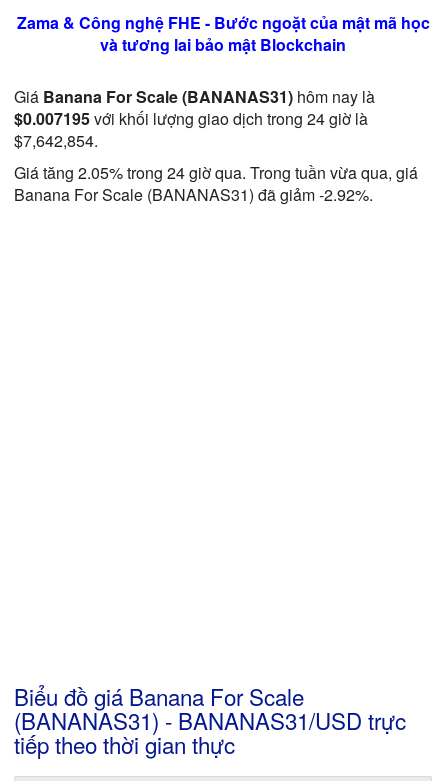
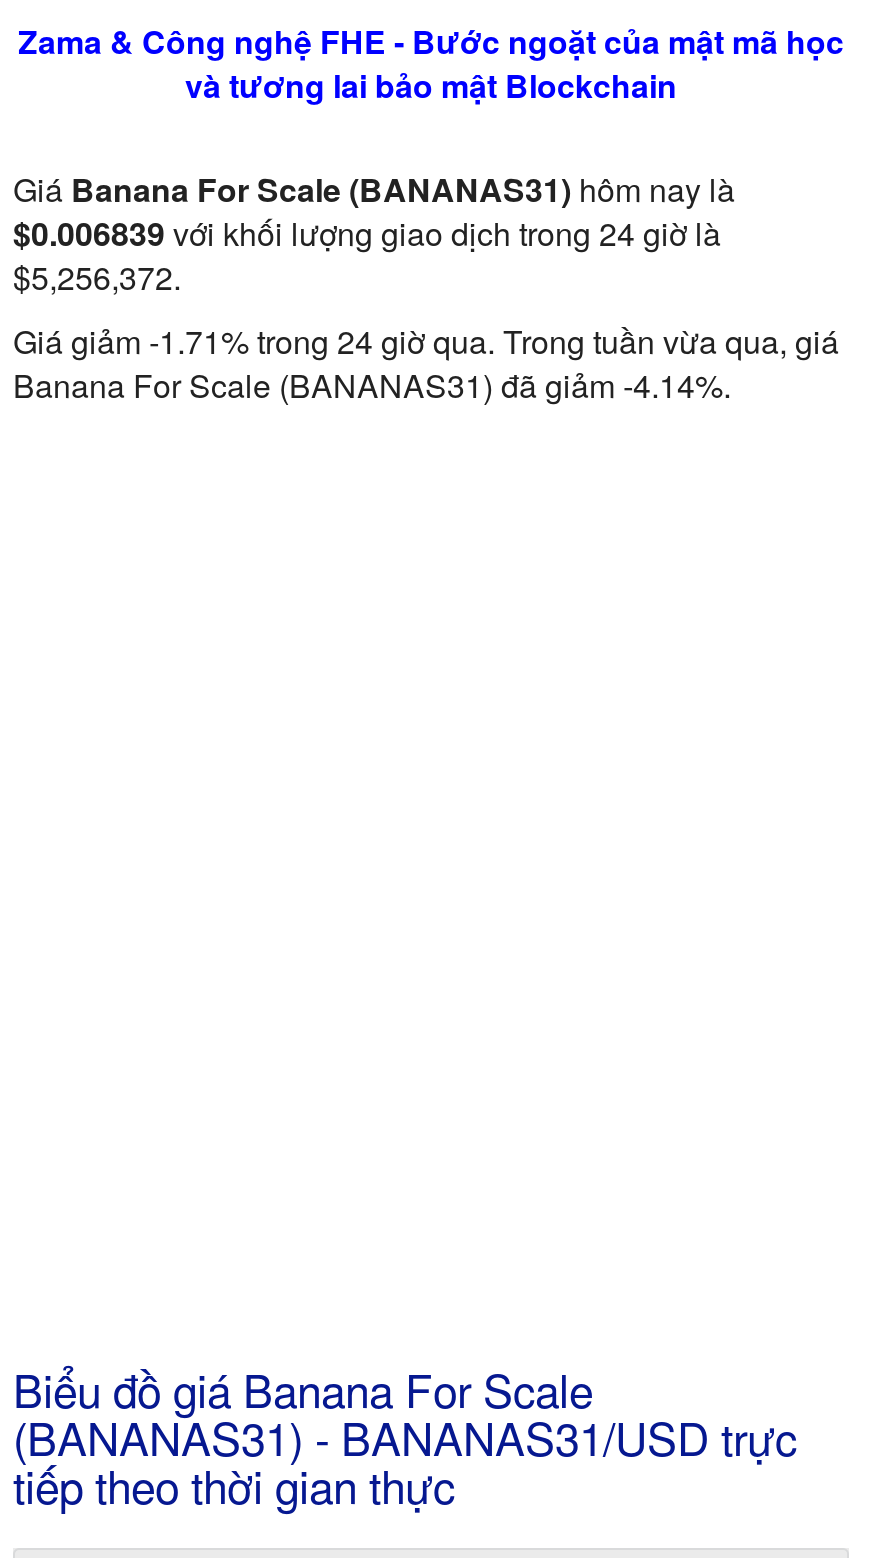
- $0.007195 với khối lượng giao dịch trong 24 giờ là
+ $0.006839 với khối lượng giao dịch trong 24 giờ là

- $7,642,854.
+ $5,256,372.

- Giá tăng 2.05% trong 24 giờ qua. Trong tuần vừa qua, giá
+ Giá giảm -1.71% trong 24 giờ qua. Trong tuần vừa qua, giá

- Banana For Scale (BANANAS31) đã giảm -2.92%.
+ Banana For Scale (BANANAS31) đã giảm -4.14%.
